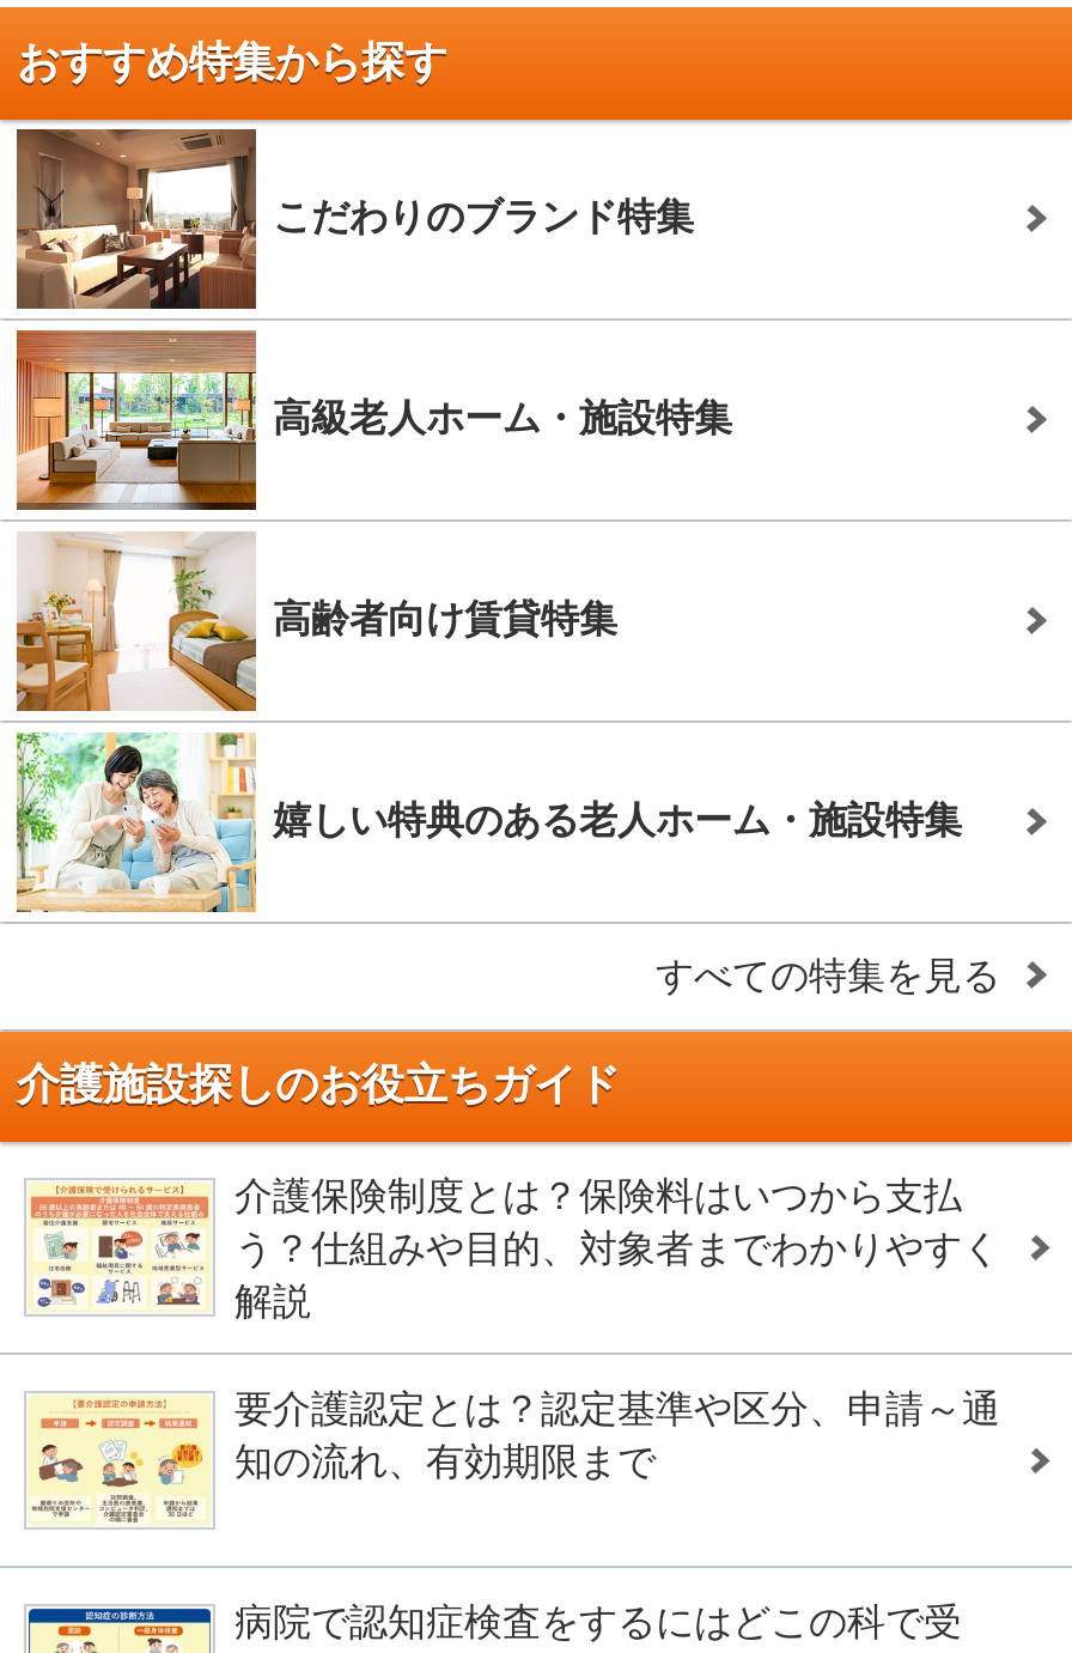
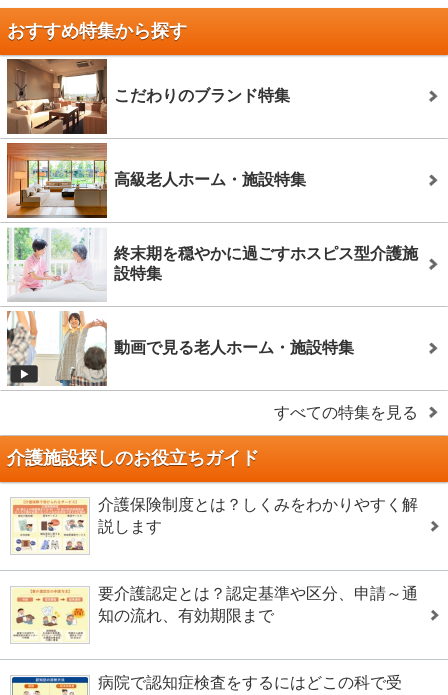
- [image]
- 高齢者向け賃貸特集
+ [image]
+ 終末期を穏やかに過ごすホスピス型介護施
+ 設特集

- [image]
- 嬉しい特典のある老人ホーム・施設特集
+ [image]
+ 動画で見る老人ホーム・施設特集

- 介護保険制度とは？保険料はいつから支払
- う？仕組みや目的、対象者までわかりやすく
- 解説
+ 介護保険制度とは？しくみをわかりやすく解
+ 説します
